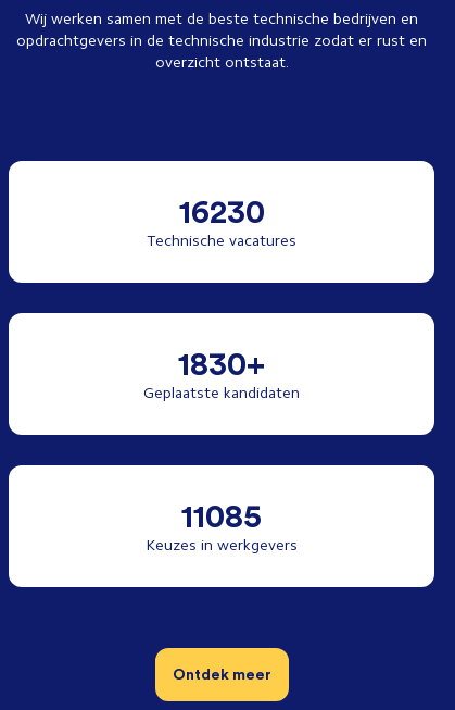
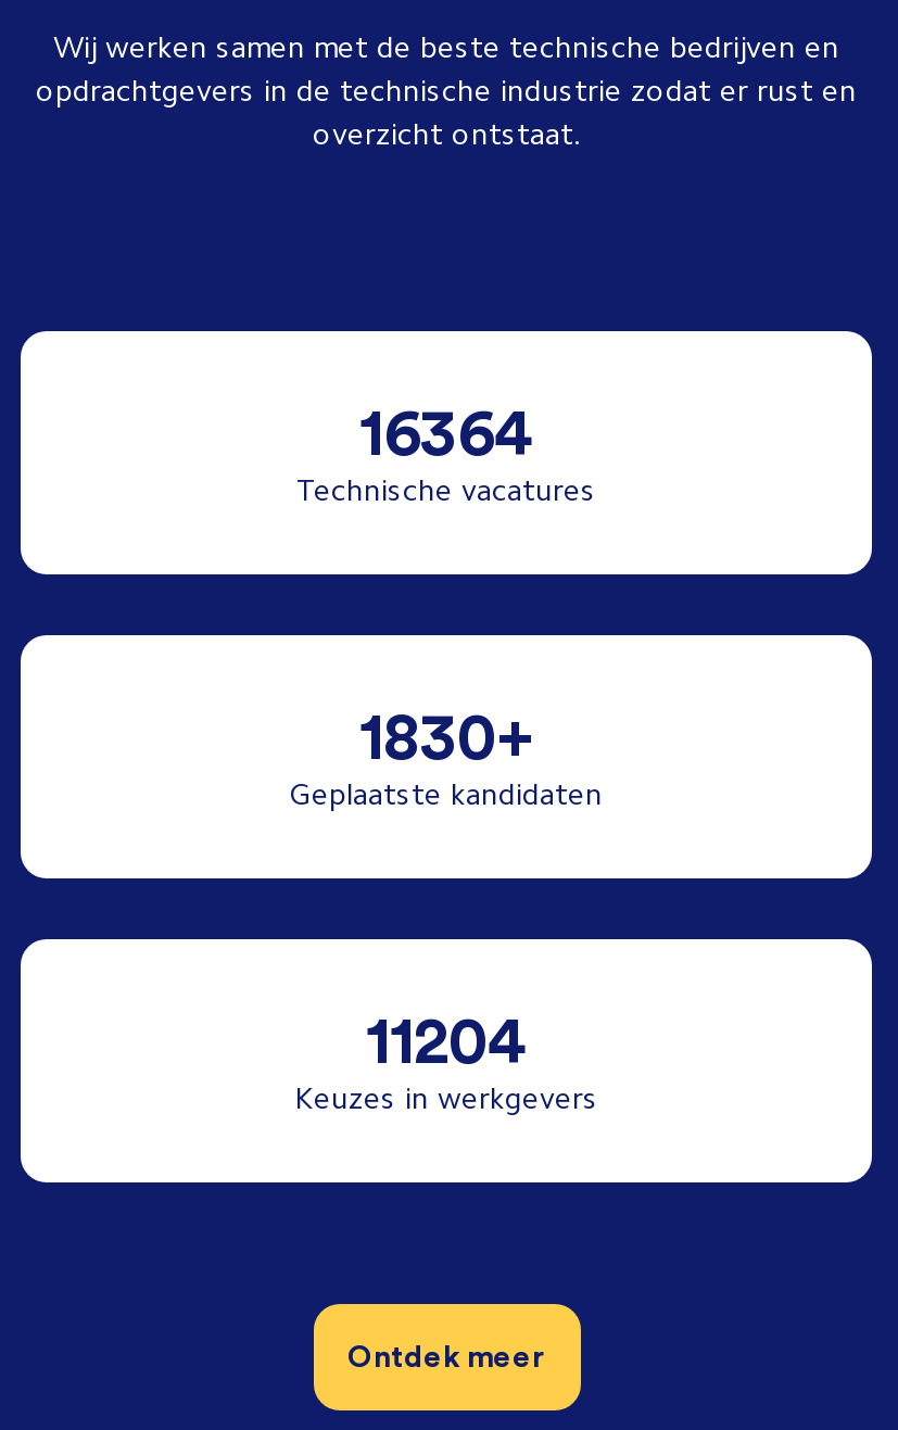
- 16230
+ 16364

- 11085
+ 11204
